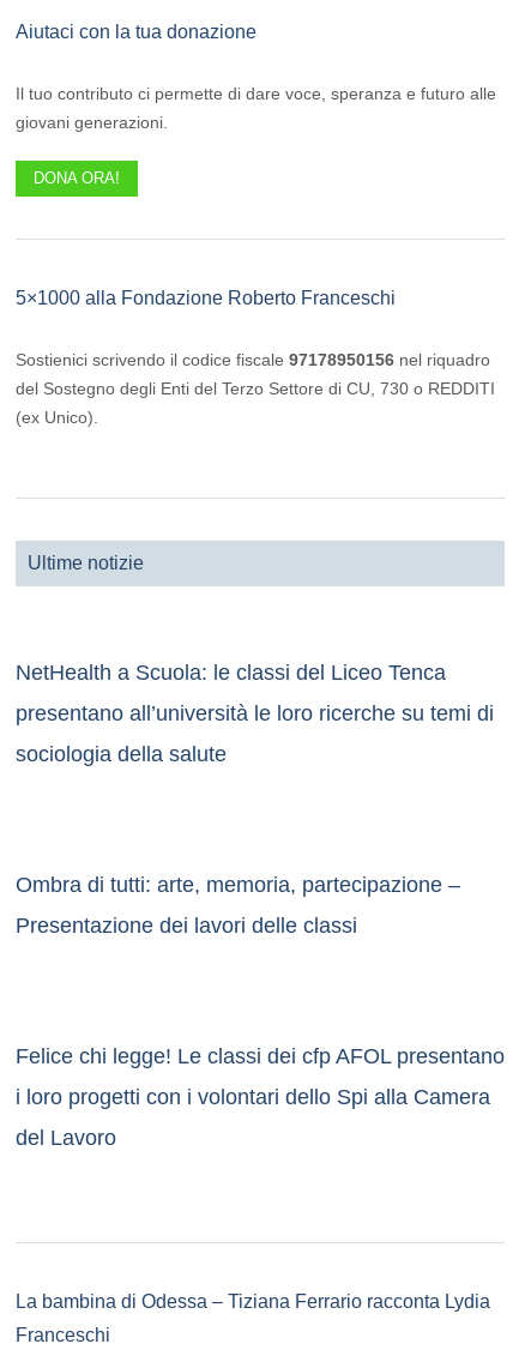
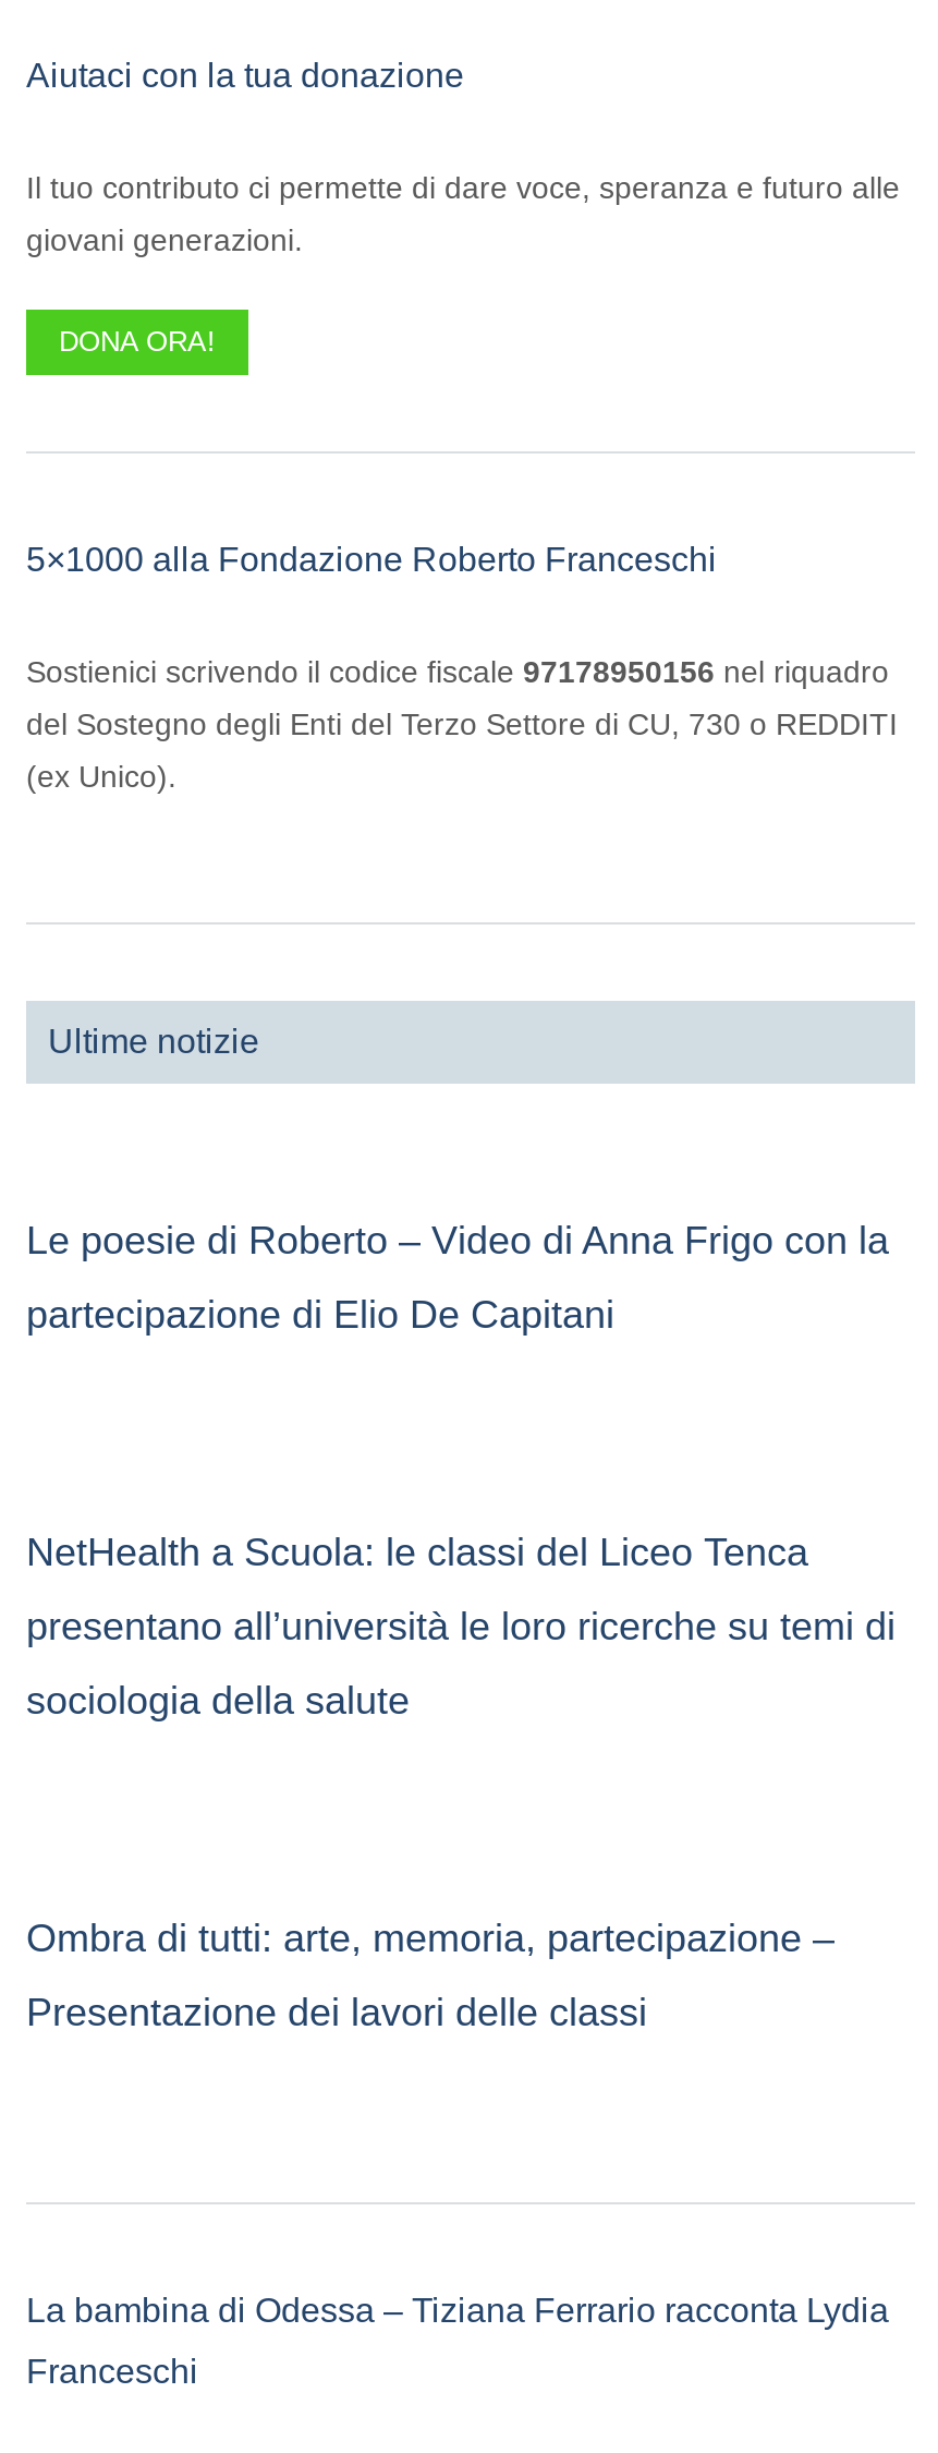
+ Le poesie di Roberto – Video di Anna Frigo con la
+ partecipazione di Elio De Capitani

moved down: NetHealth a Scuola: le classi del Liceo Tenca | presentano all’università le loro ricerche su temi di | sociologia della salute | Ombra di tutti: arte, memoria, partecipazione – | Presentazione dei lavori delle classi

- Felice chi legge! Le classi dei cfp AFOL presentano
- i loro progetti con i volontari dello Spi alla Camera
- del Lavoro
